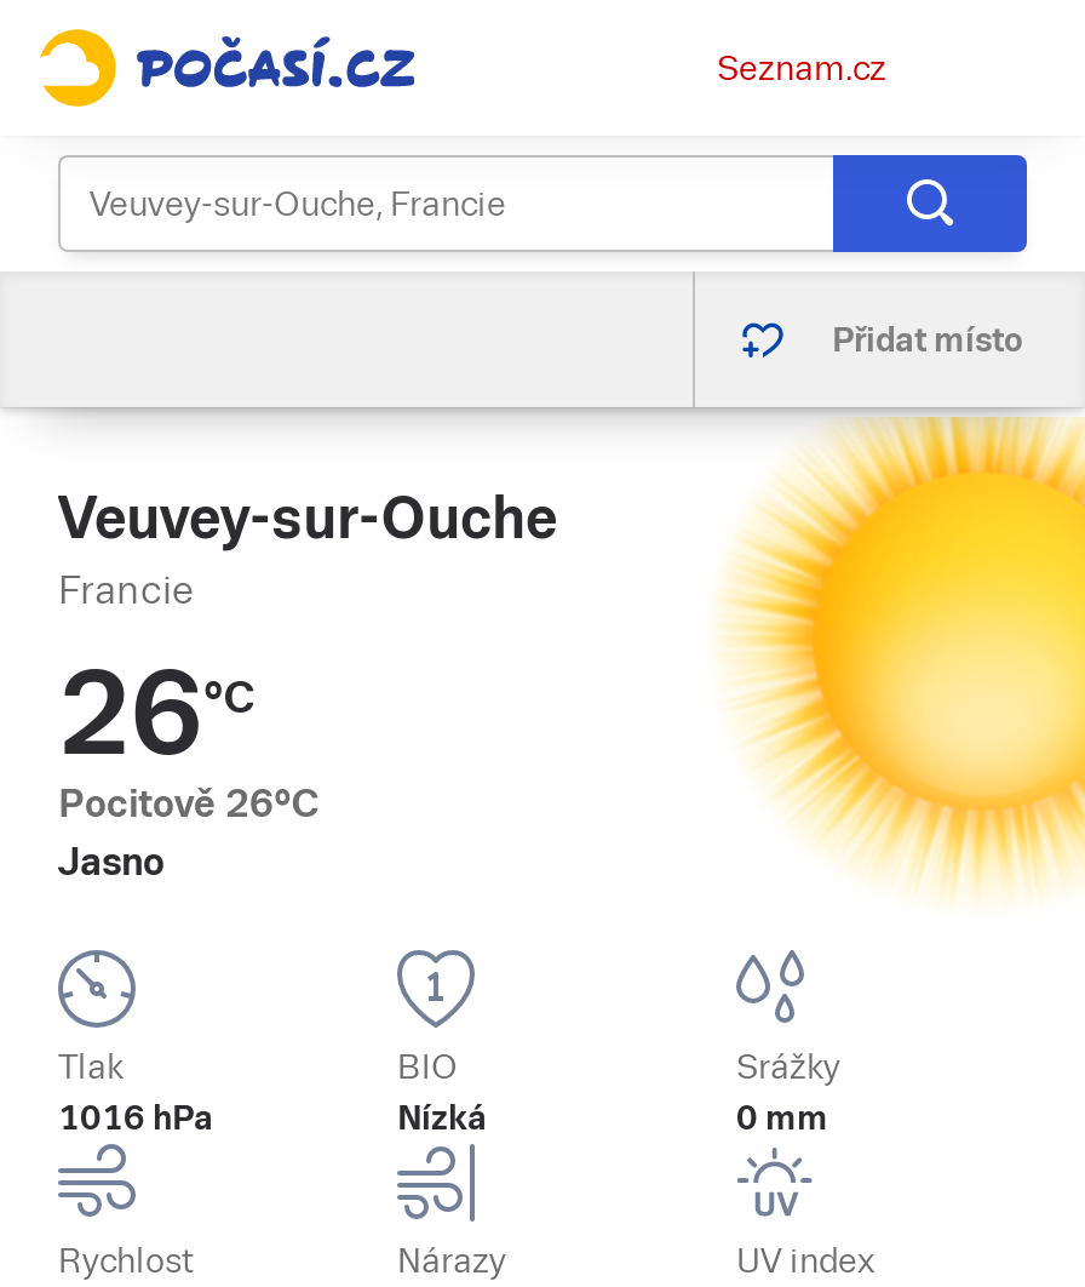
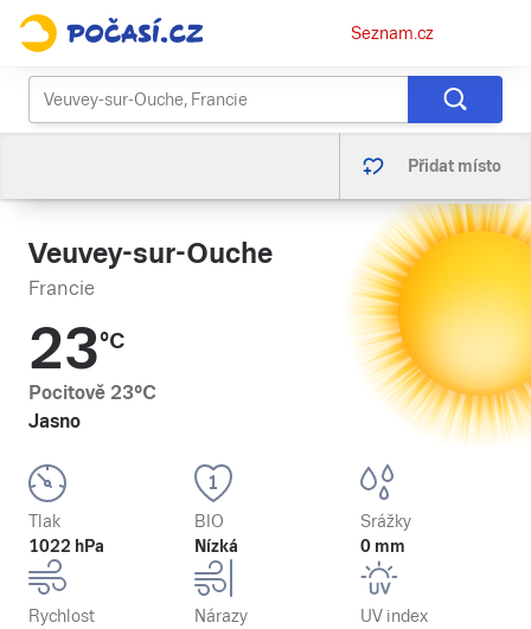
- 26°C
+ 23°C

- Pocitově 26°C
+ Pocitově 23°C

- 1016 hPa
+ 1022 hPa
